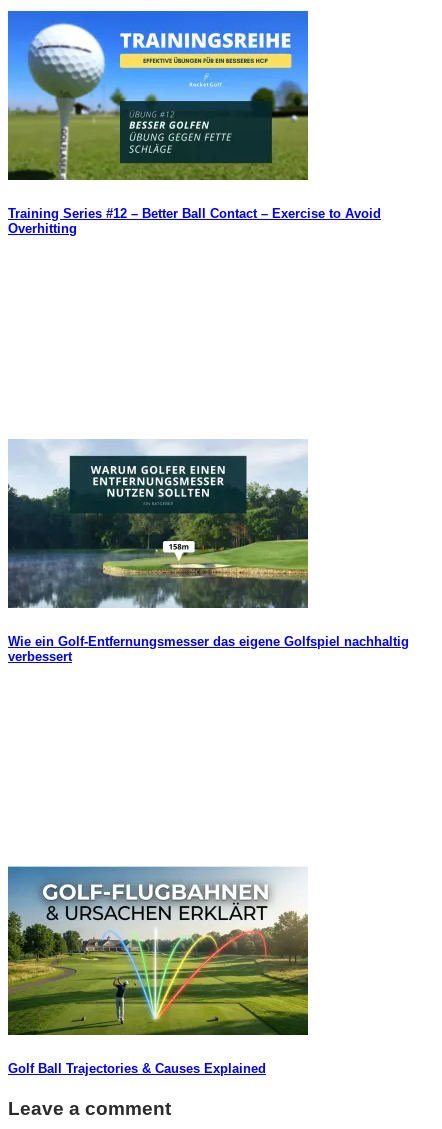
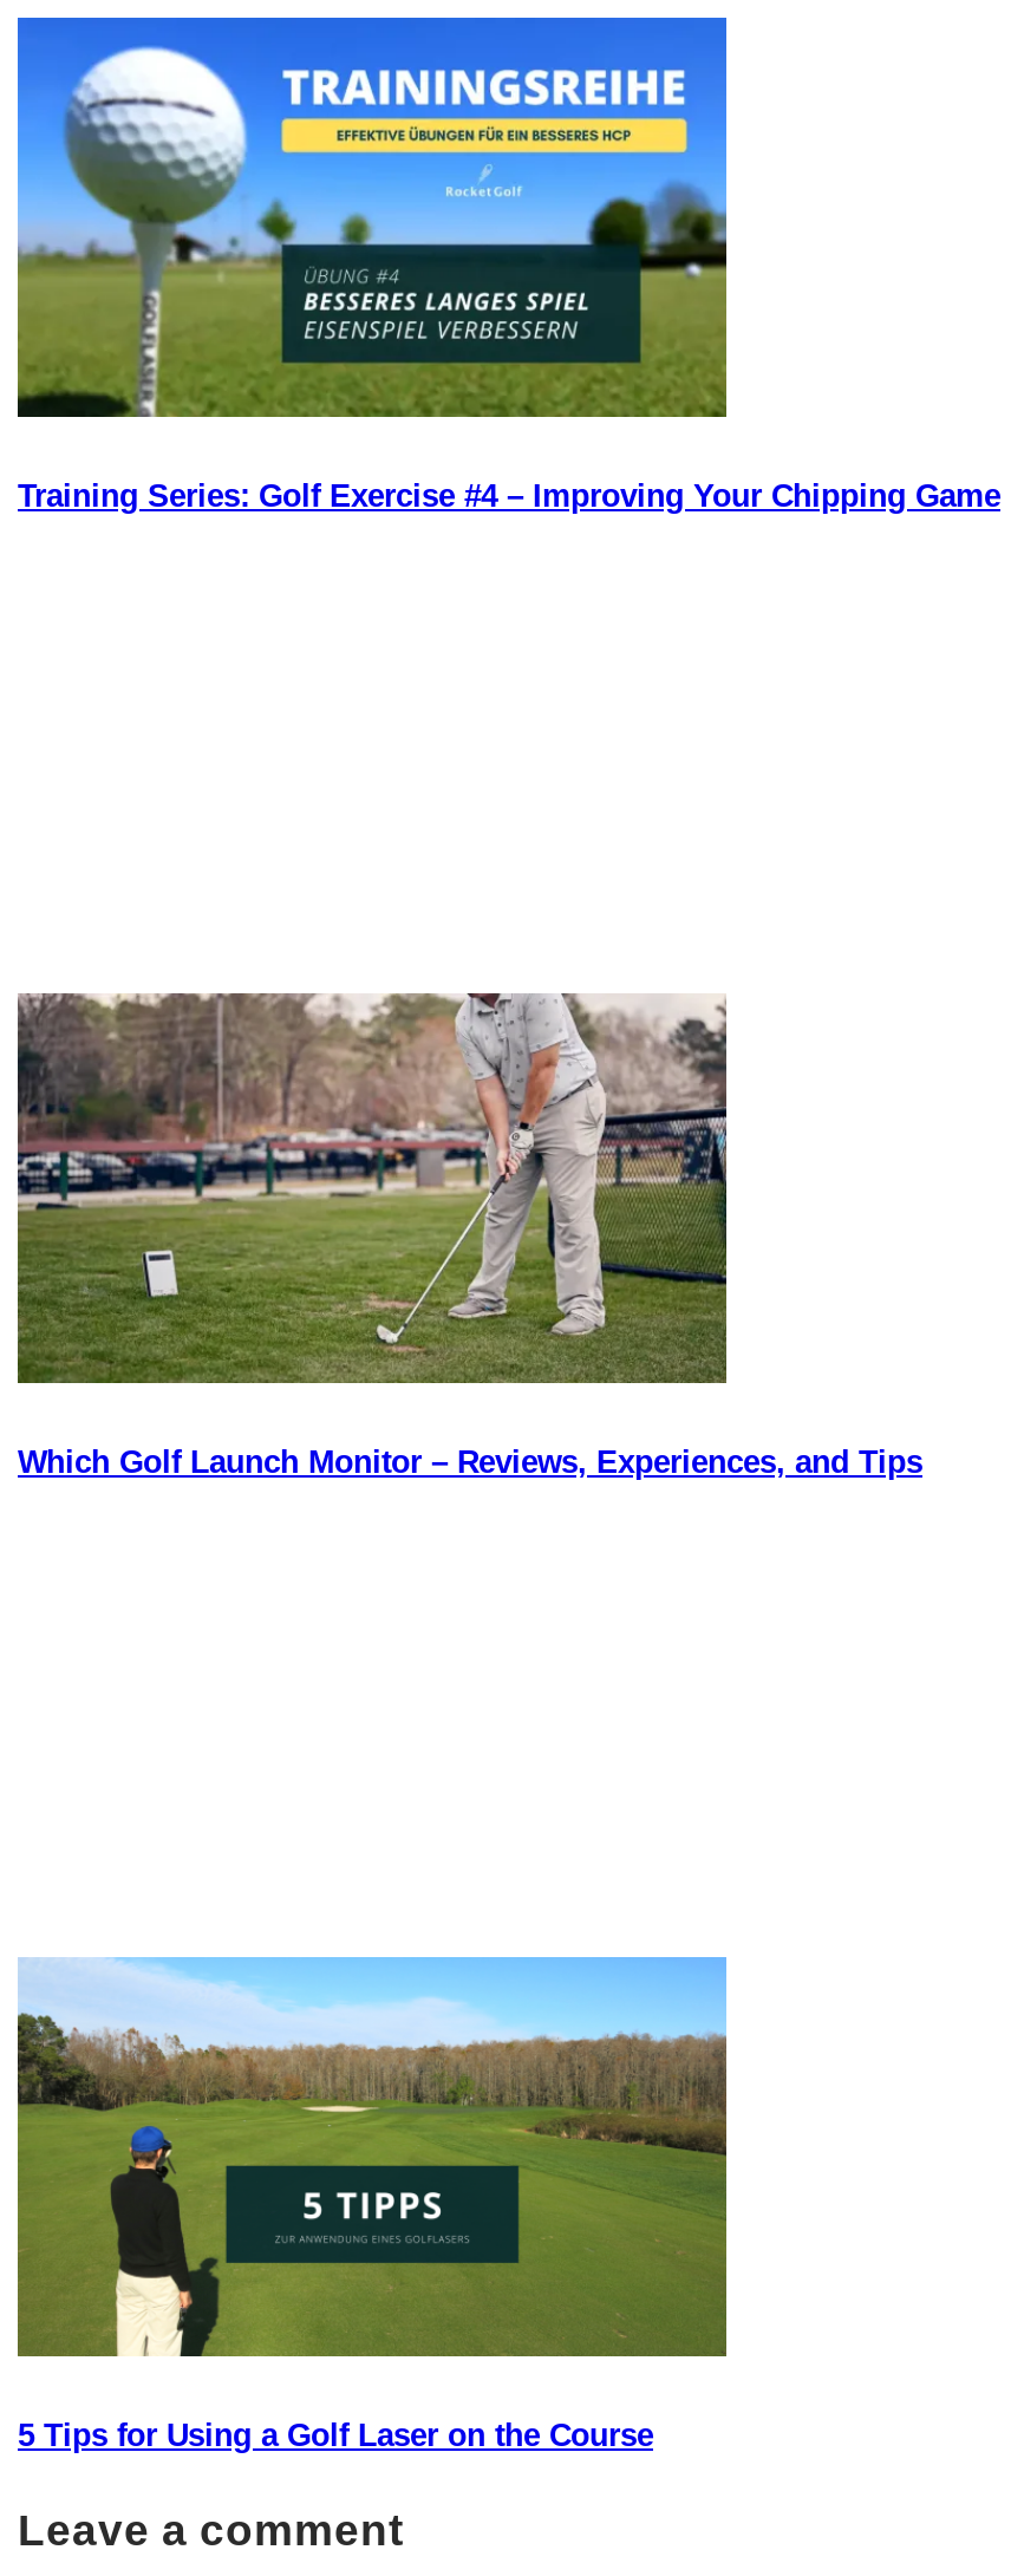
- [image]
+ [image]

- Training Series #12 – Better Ball Contact – Exercise to Avoid
- Overhitting
+ Training Series: Golf Exercise #4 – Improving Your Chipping Game

- [image]
- Wie ein Golf-Entfernungsmesser das eigene Golfspiel nachhaltig
- verbessert
+ [image]
+ Which Golf Launch Monitor – Reviews, Experiences, and Tips

- [image]
- Golf Ball Trajectories & Causes Explained
+ [image]
+ 5 Tips for Using a Golf Laser on the Course
